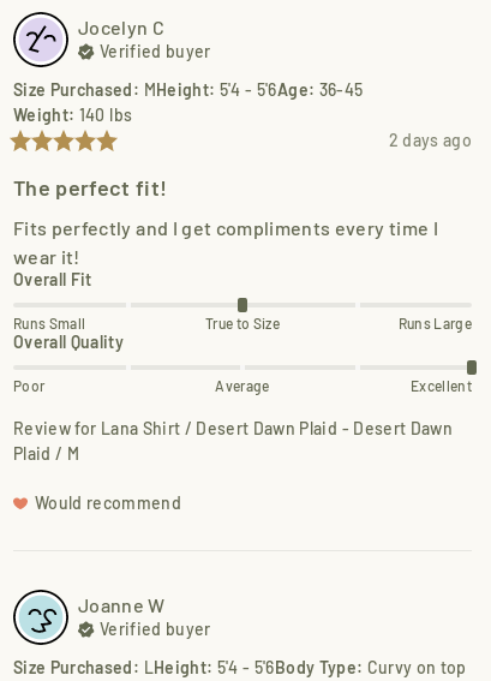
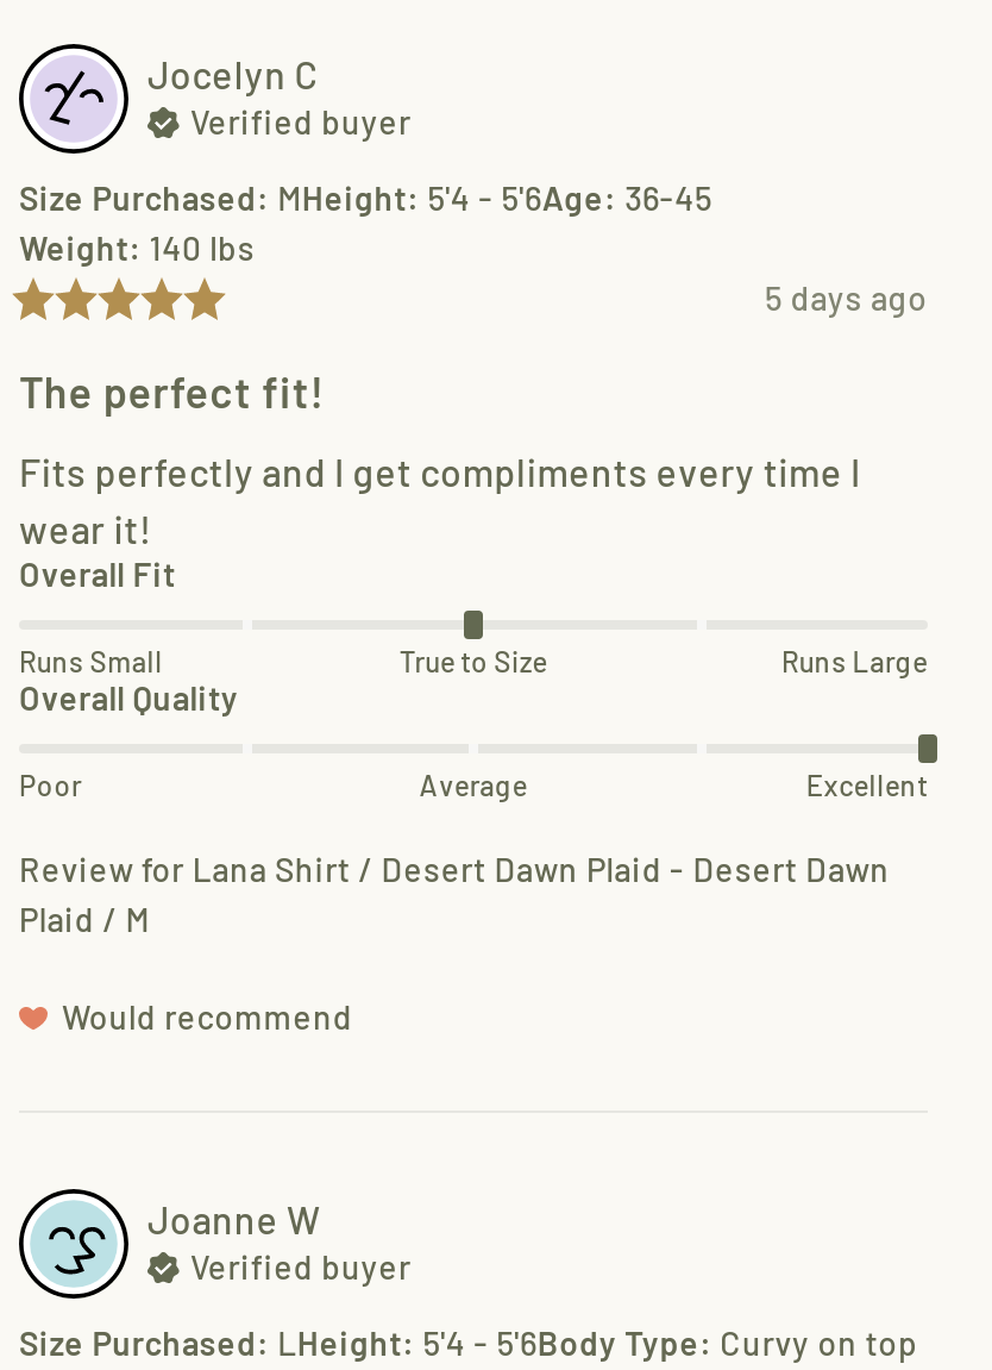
- 2 days ago
+ 5 days ago
